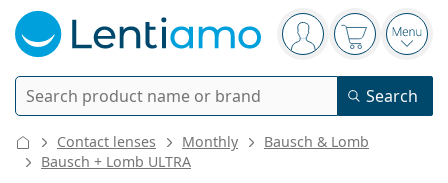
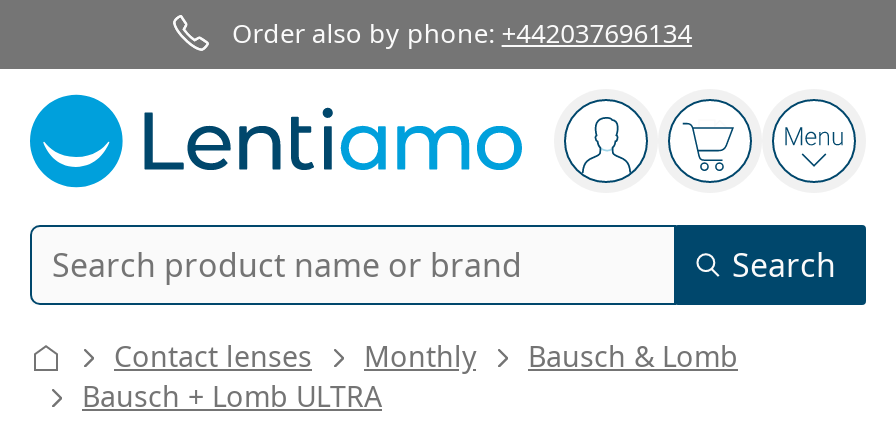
+ Order also by phone: +442037696134
